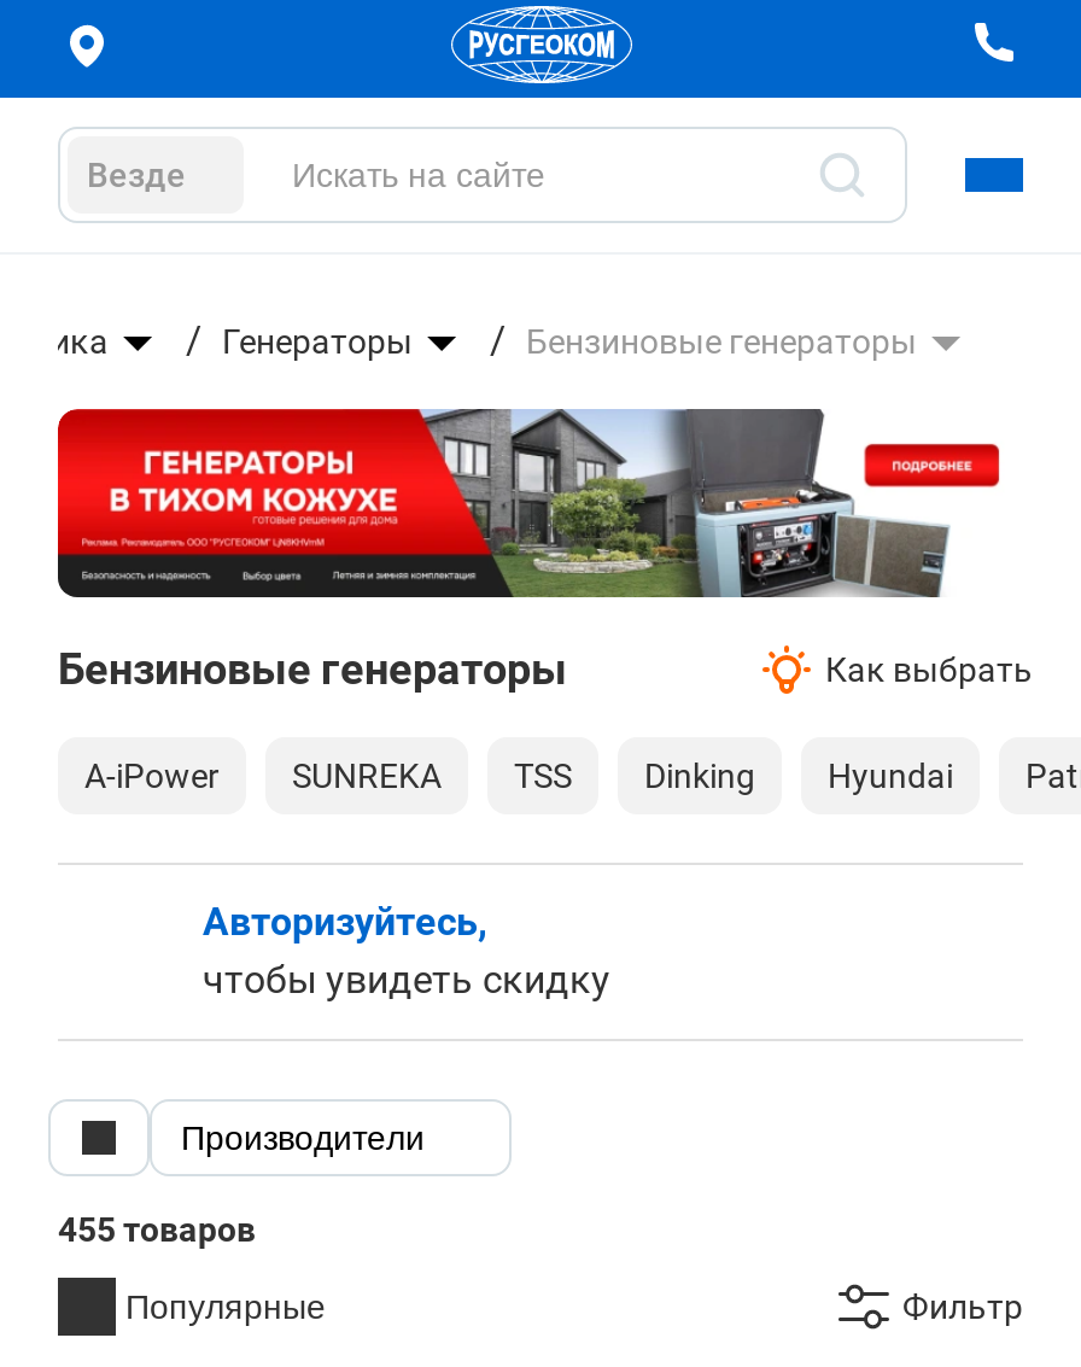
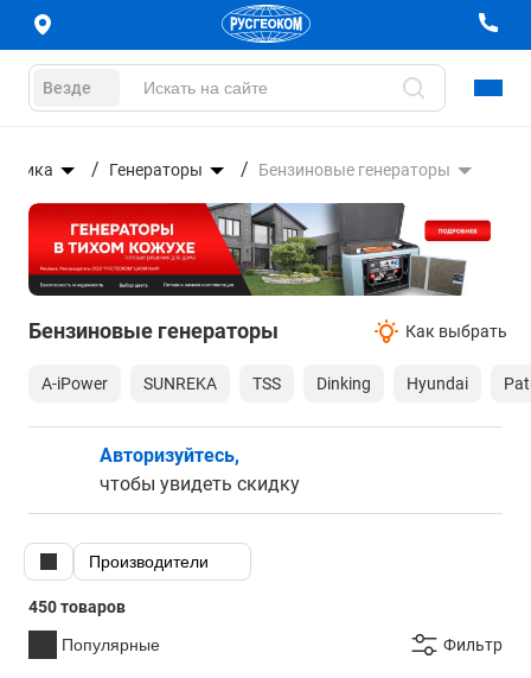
- 455 товаров
+ 450 товаров
